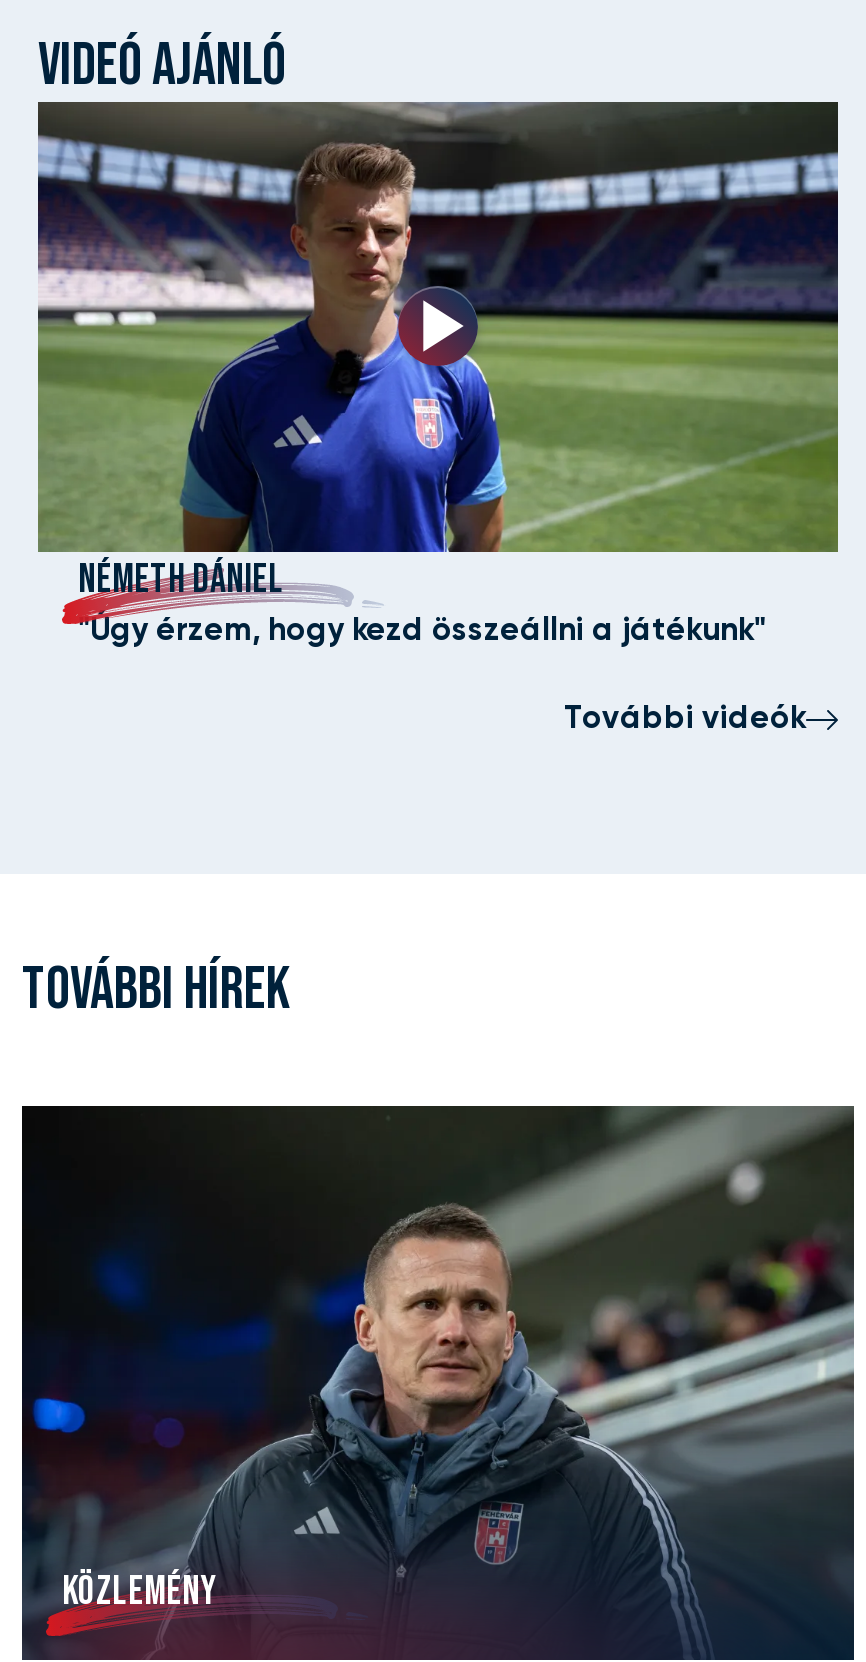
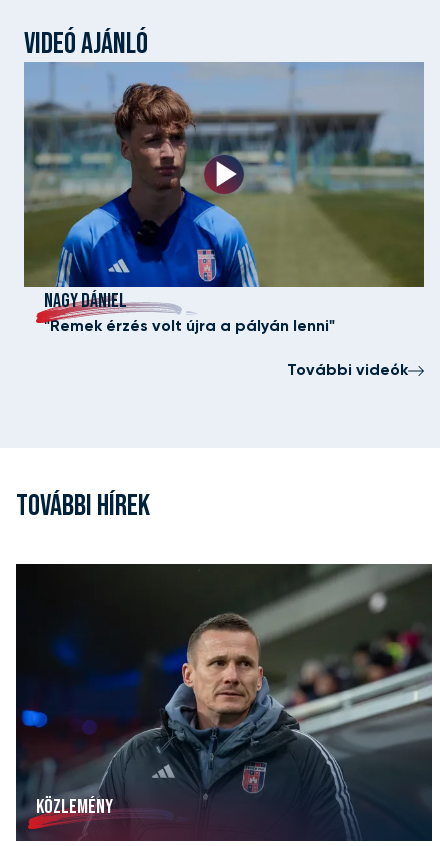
- [image]
- NÉMETH DÁNIEL
- "Úgy érzem, hogy kezd összeállni a játékunk"
+ [image]
+ NAGY DÁNIEL
+ "Remek érzés volt újra a pályán lenni"
